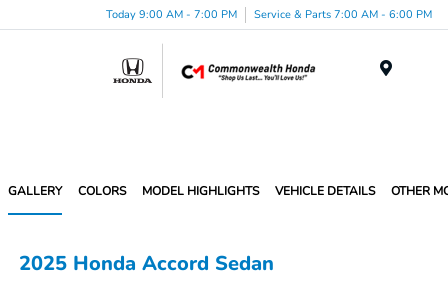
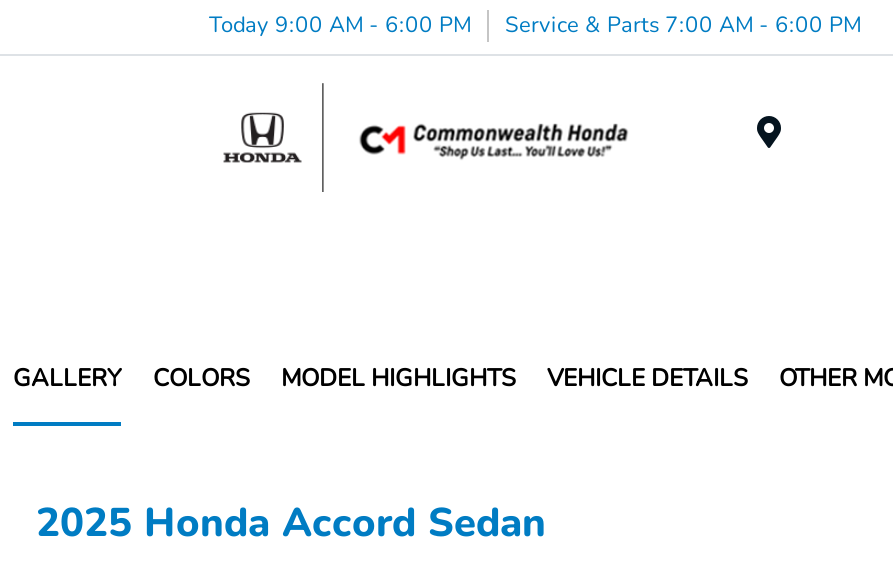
- Today 9:00 AM - 7:00 PM Service & Parts 7:00 AM - 6:00 PM
+ Today 9:00 AM - 6:00 PM Service & Parts 7:00 AM - 6:00 PM
